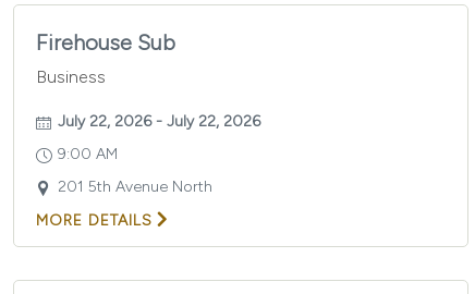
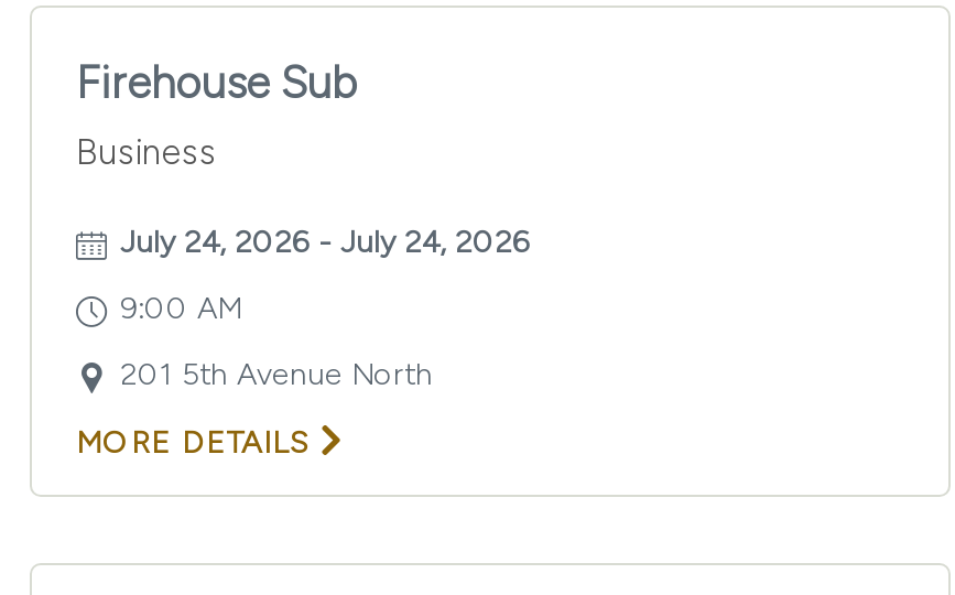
- July 22, 2026 - July 22, 2026
+ July 24, 2026 - July 24, 2026
